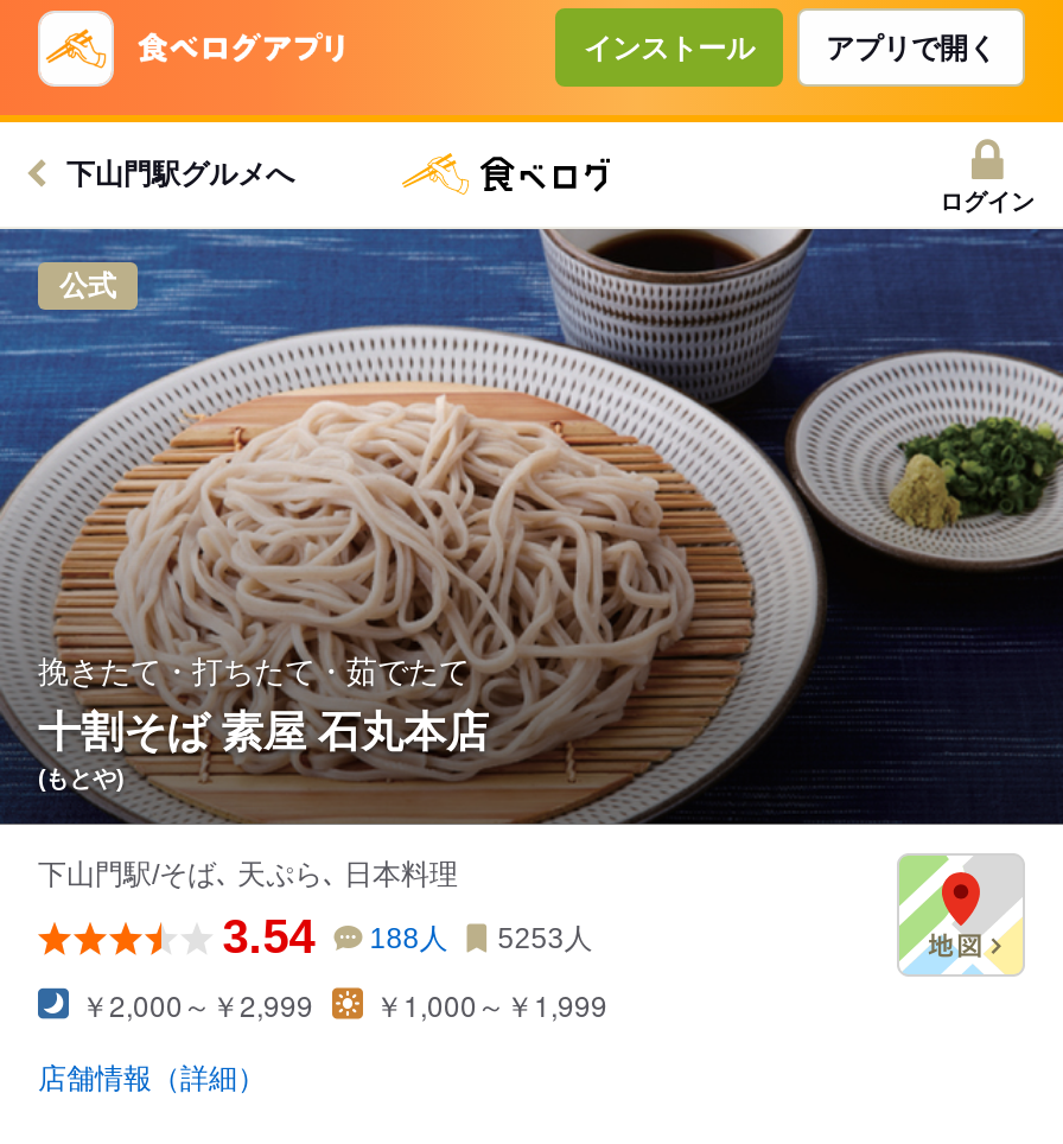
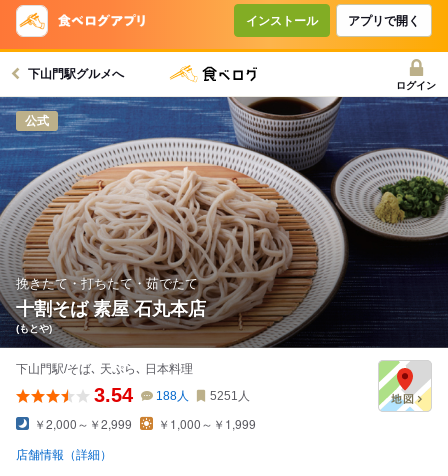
- 3.54 188人 5253人
+ 3.54 188人 5251人
